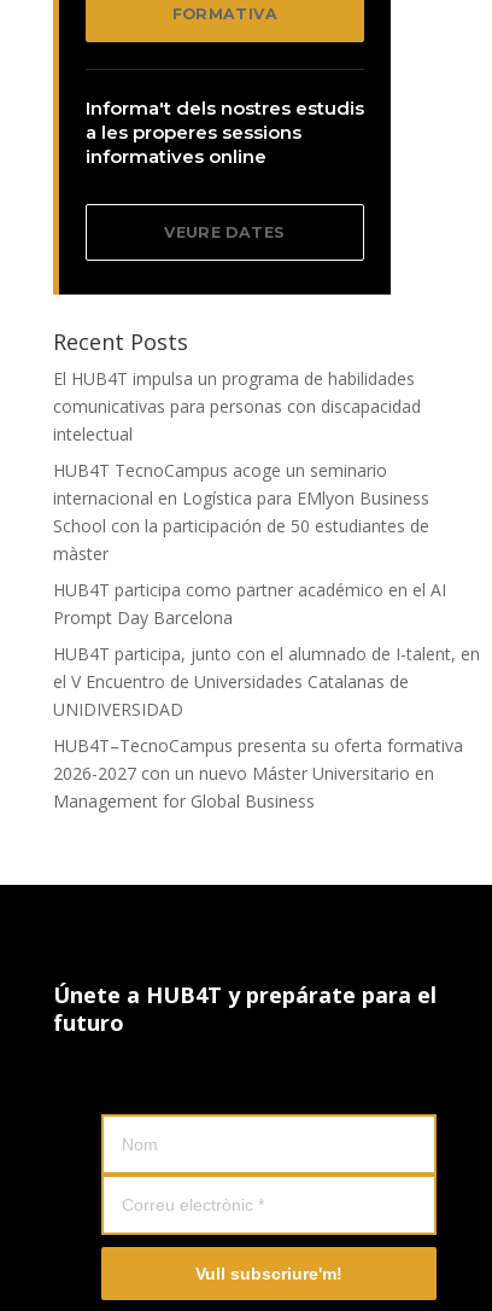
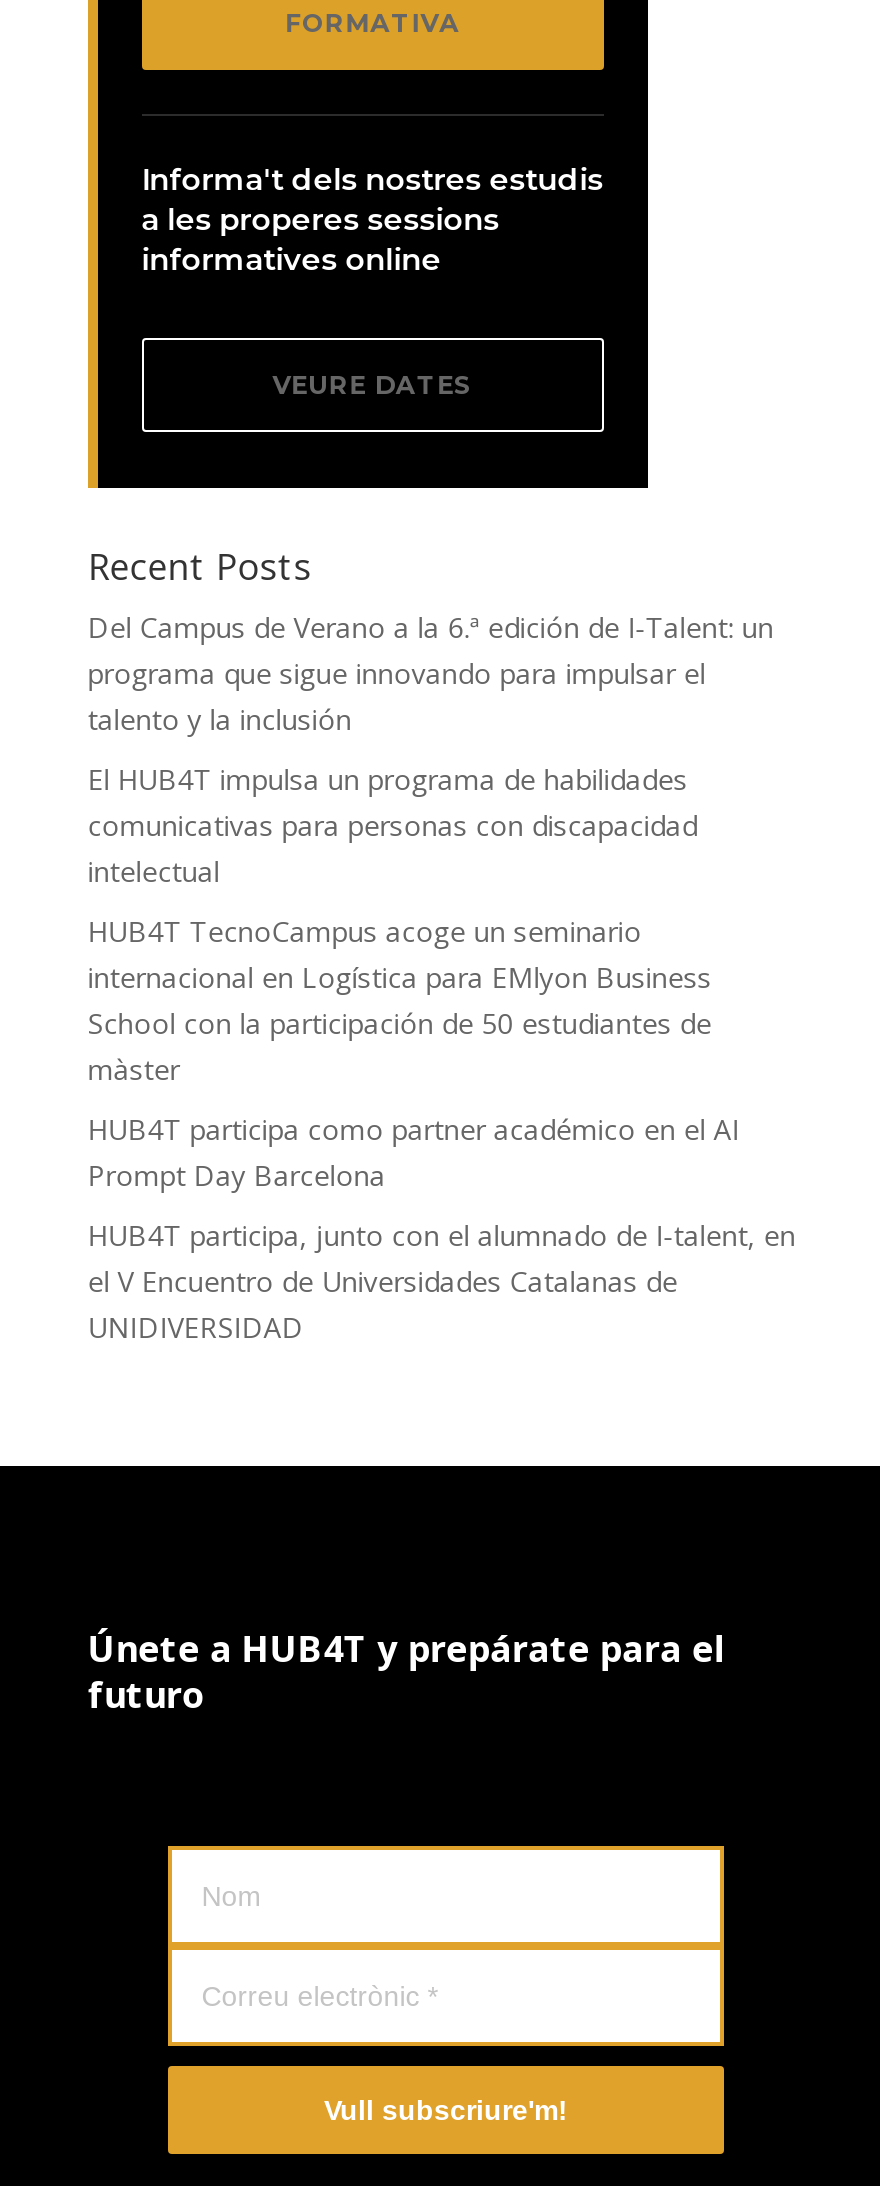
+ Del Campus de Verano a la 6.ª edición de I-Talent: un
+ programa que sigue innovando para impulsar el
+ talento y la inclusión

moved down: El HUB4T impulsa un programa de habilidades | comunicativas para personas con discapacidad | intelectual | ... | el V Encuentro de Universidades Catalanas de | UNIDIVERSIDAD

- HUB4T–TecnoCampus presenta su oferta formativa
- 2026-2027 con un nuevo Máster Universitario en
- Management for Global Business
